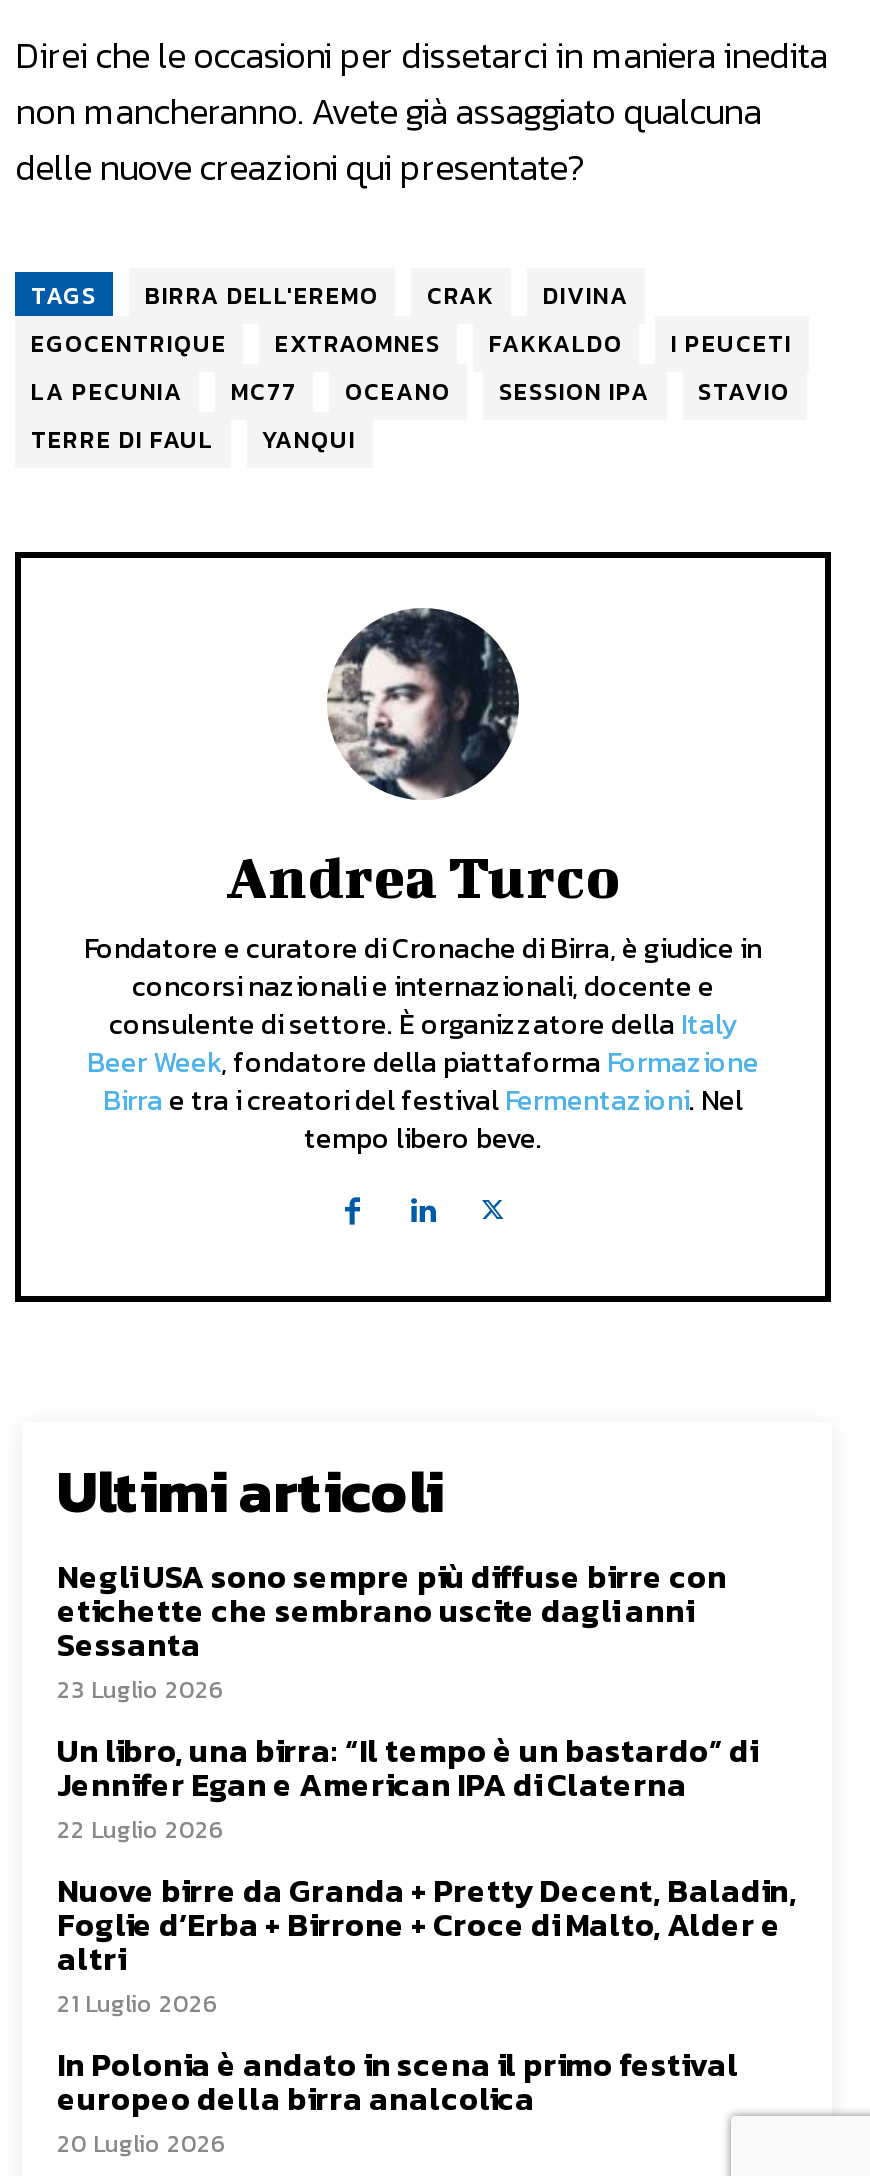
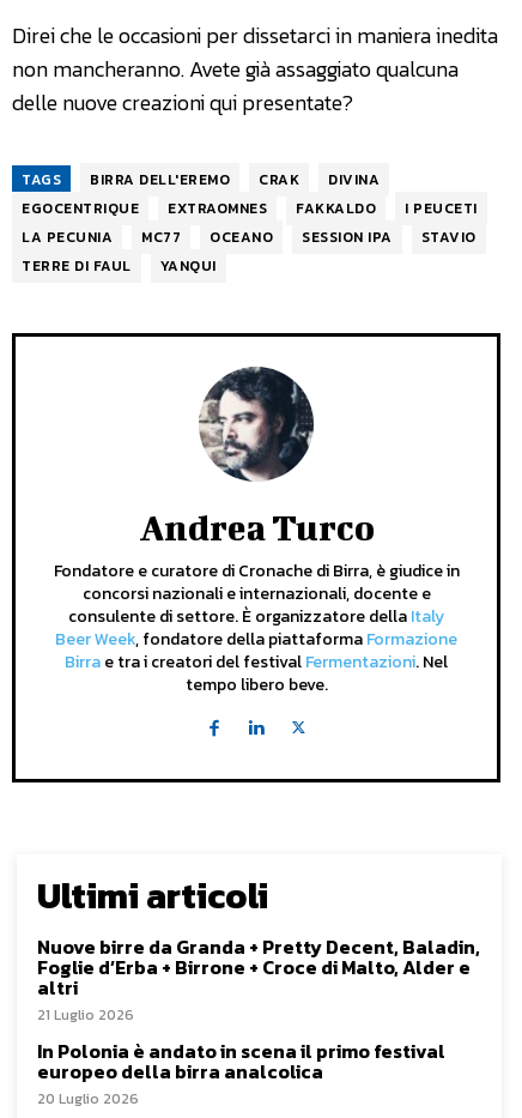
- Negli USA sono sempre più diffuse birre con
- etichette che sembrano uscite dagli anni
- Sessanta
- 23 Luglio 2026
- Un libro, una birra: “Il tempo è un bastardo” di
- Jennifer Egan e American IPA di Claterna
- 22 Luglio 2026
